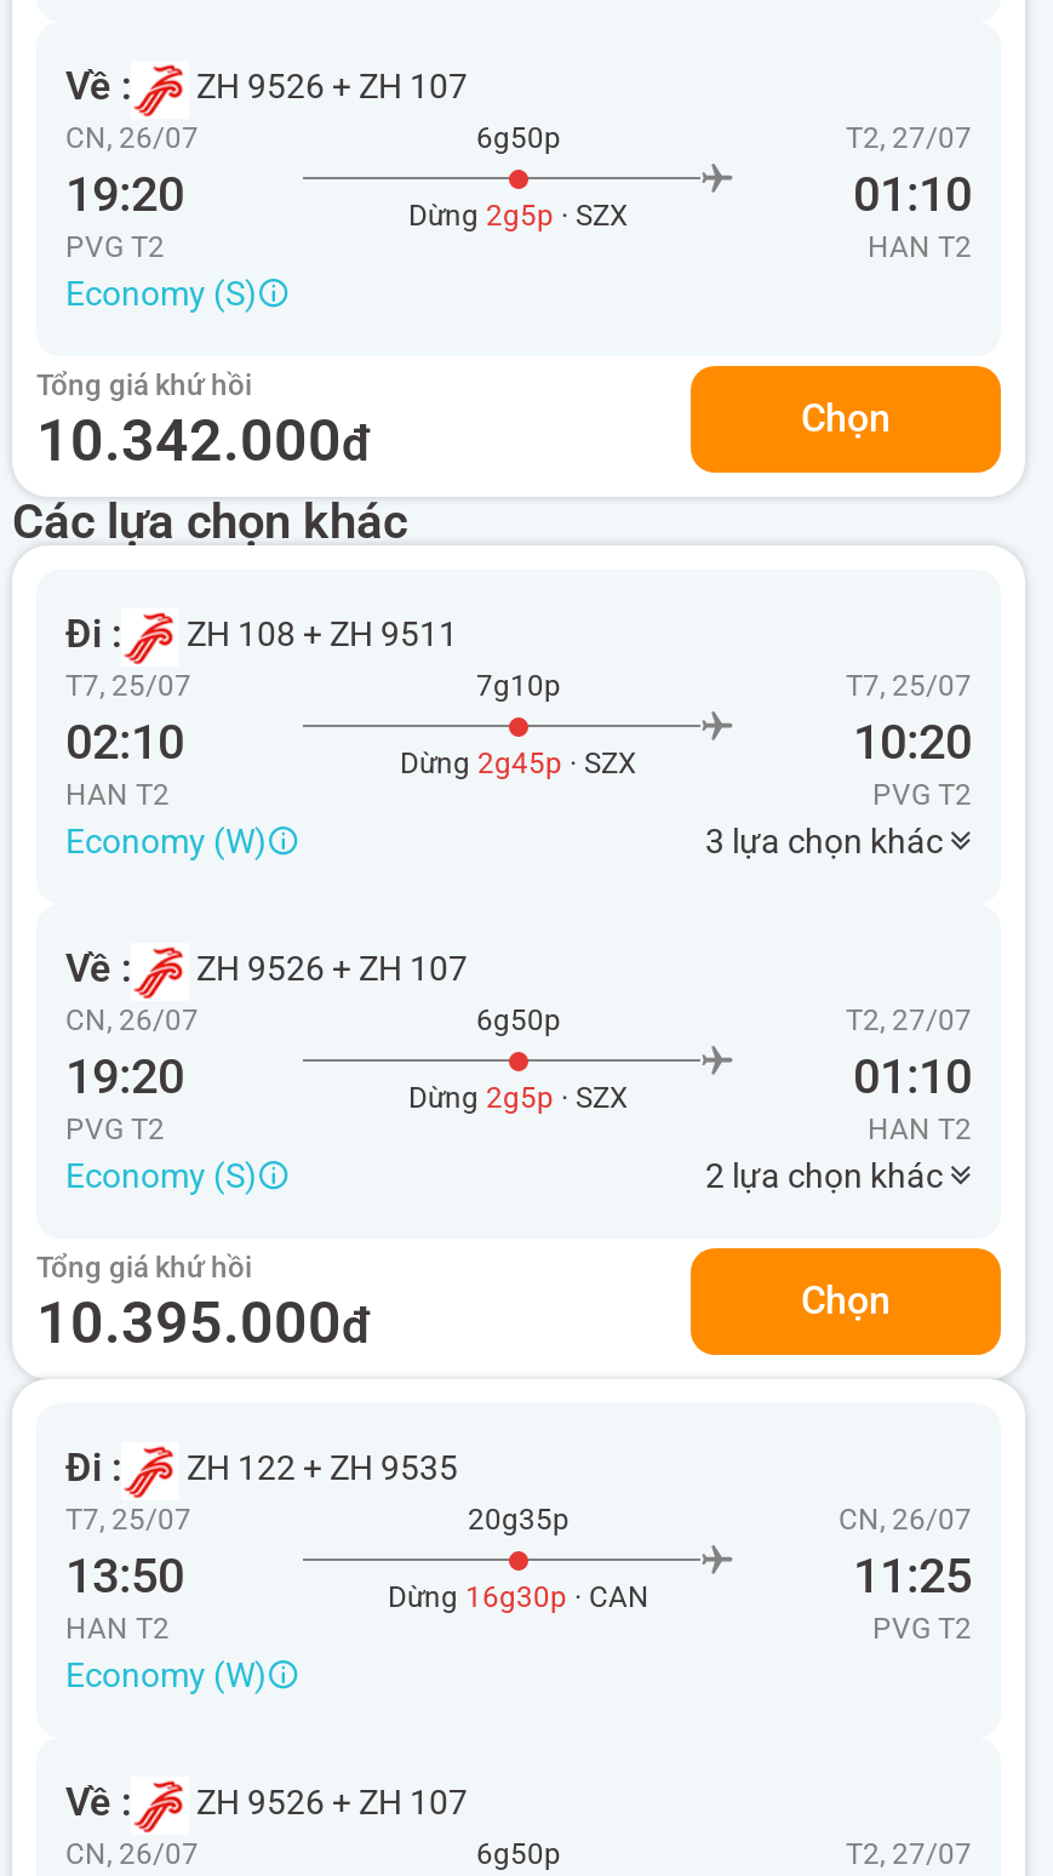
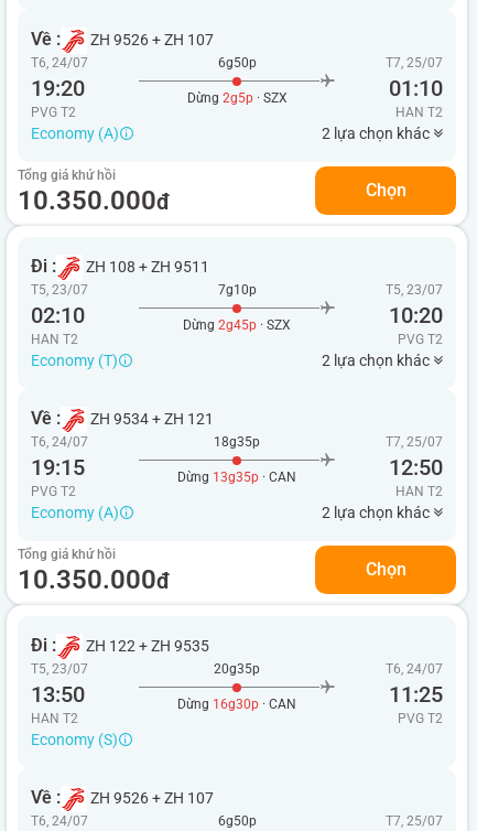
- CN, 26/07
+ T6, 24/07

- T2, 27/07
+ T7, 25/07

- Economy (S)
+ Economy (A)
+ 2 lựa chọn khác

- 10.342.000đ
+ 10.350.000đ

- Các lựa chọn khác

- T7, 25/07
+ T5, 23/07

- T7, 25/07
+ T5, 23/07

- Economy (W)
+ Economy (T)

- 3 lựa chọn khác
+ 2 lựa chọn khác

- ZH 9526 + ZH 107
- CN, 26/07
- 19:20
+ ZH 9534 + ZH 121
+ T6, 24/07
+ 19:15

- 6g50p
+ 18g35p

- T2, 27/07
- 01:10
+ T7, 25/07
+ 12:50

- Dừng 2g5p · SZX
+ Dừng 13g35p · CAN

- Economy (S)
+ Economy (A)

- 10.395.000đ
+ 10.350.000đ

- T7, 25/07
+ T5, 23/07

- CN, 26/07
+ T6, 24/07

- Economy (W)
+ Economy (S)

- CN, 26/07
+ T6, 24/07

- T2, 27/07
+ T7, 25/07
